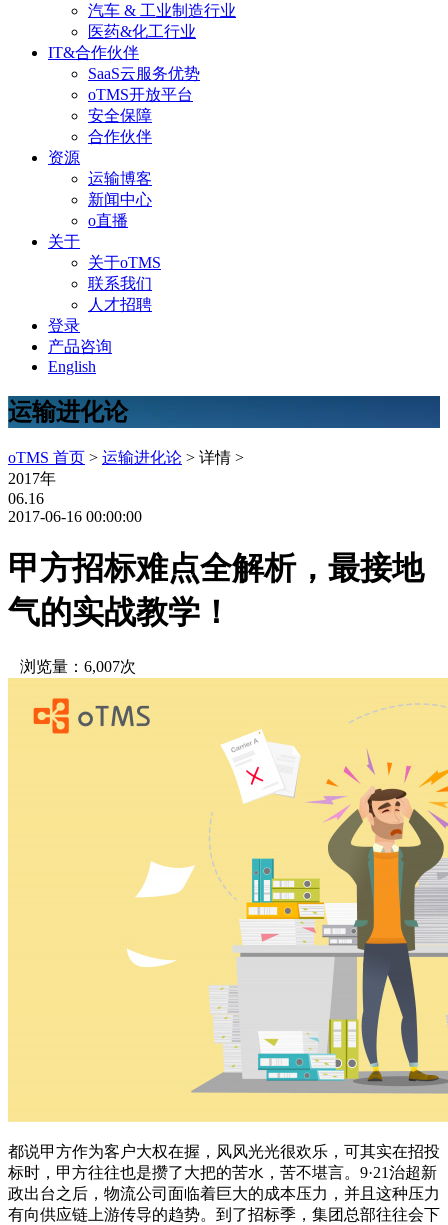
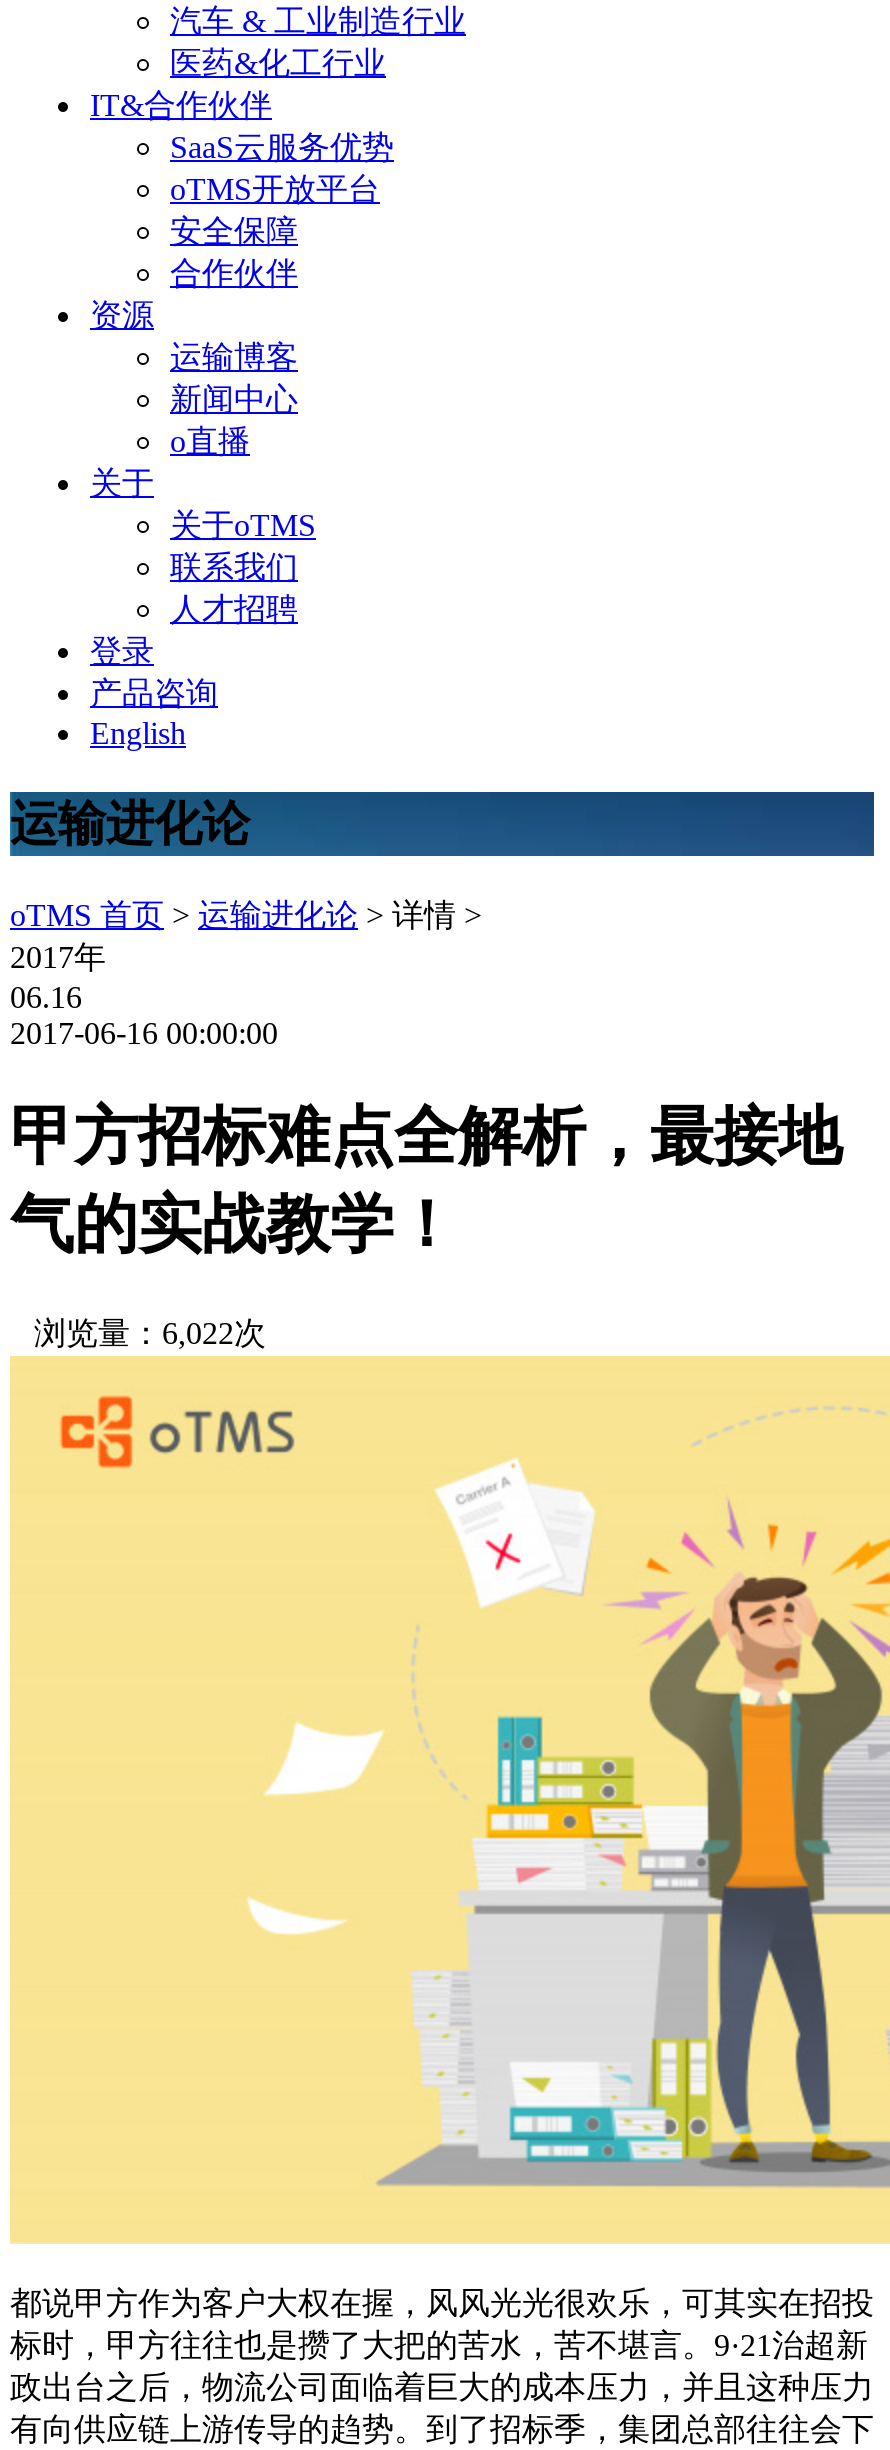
- 浏览量：6,007次
+ 浏览量：6,022次
